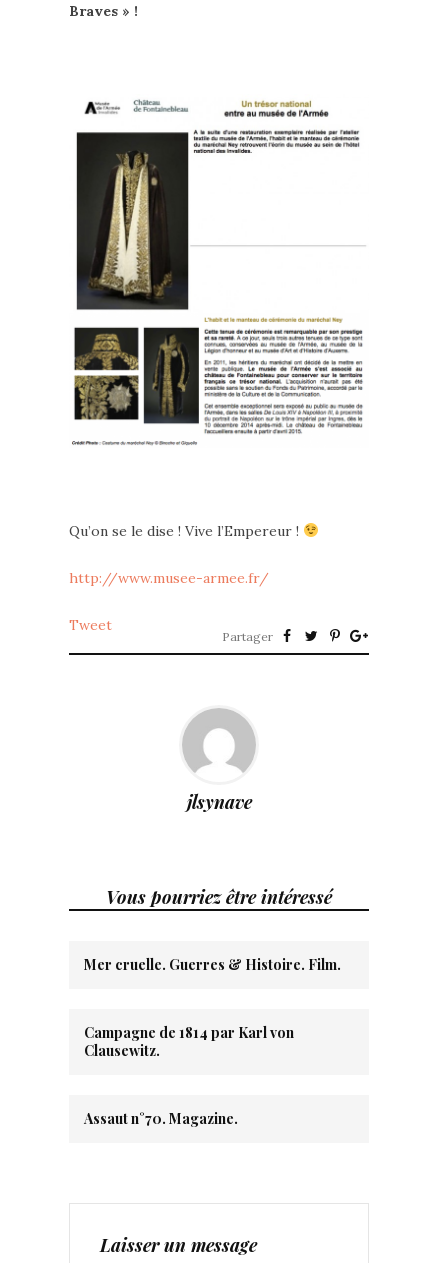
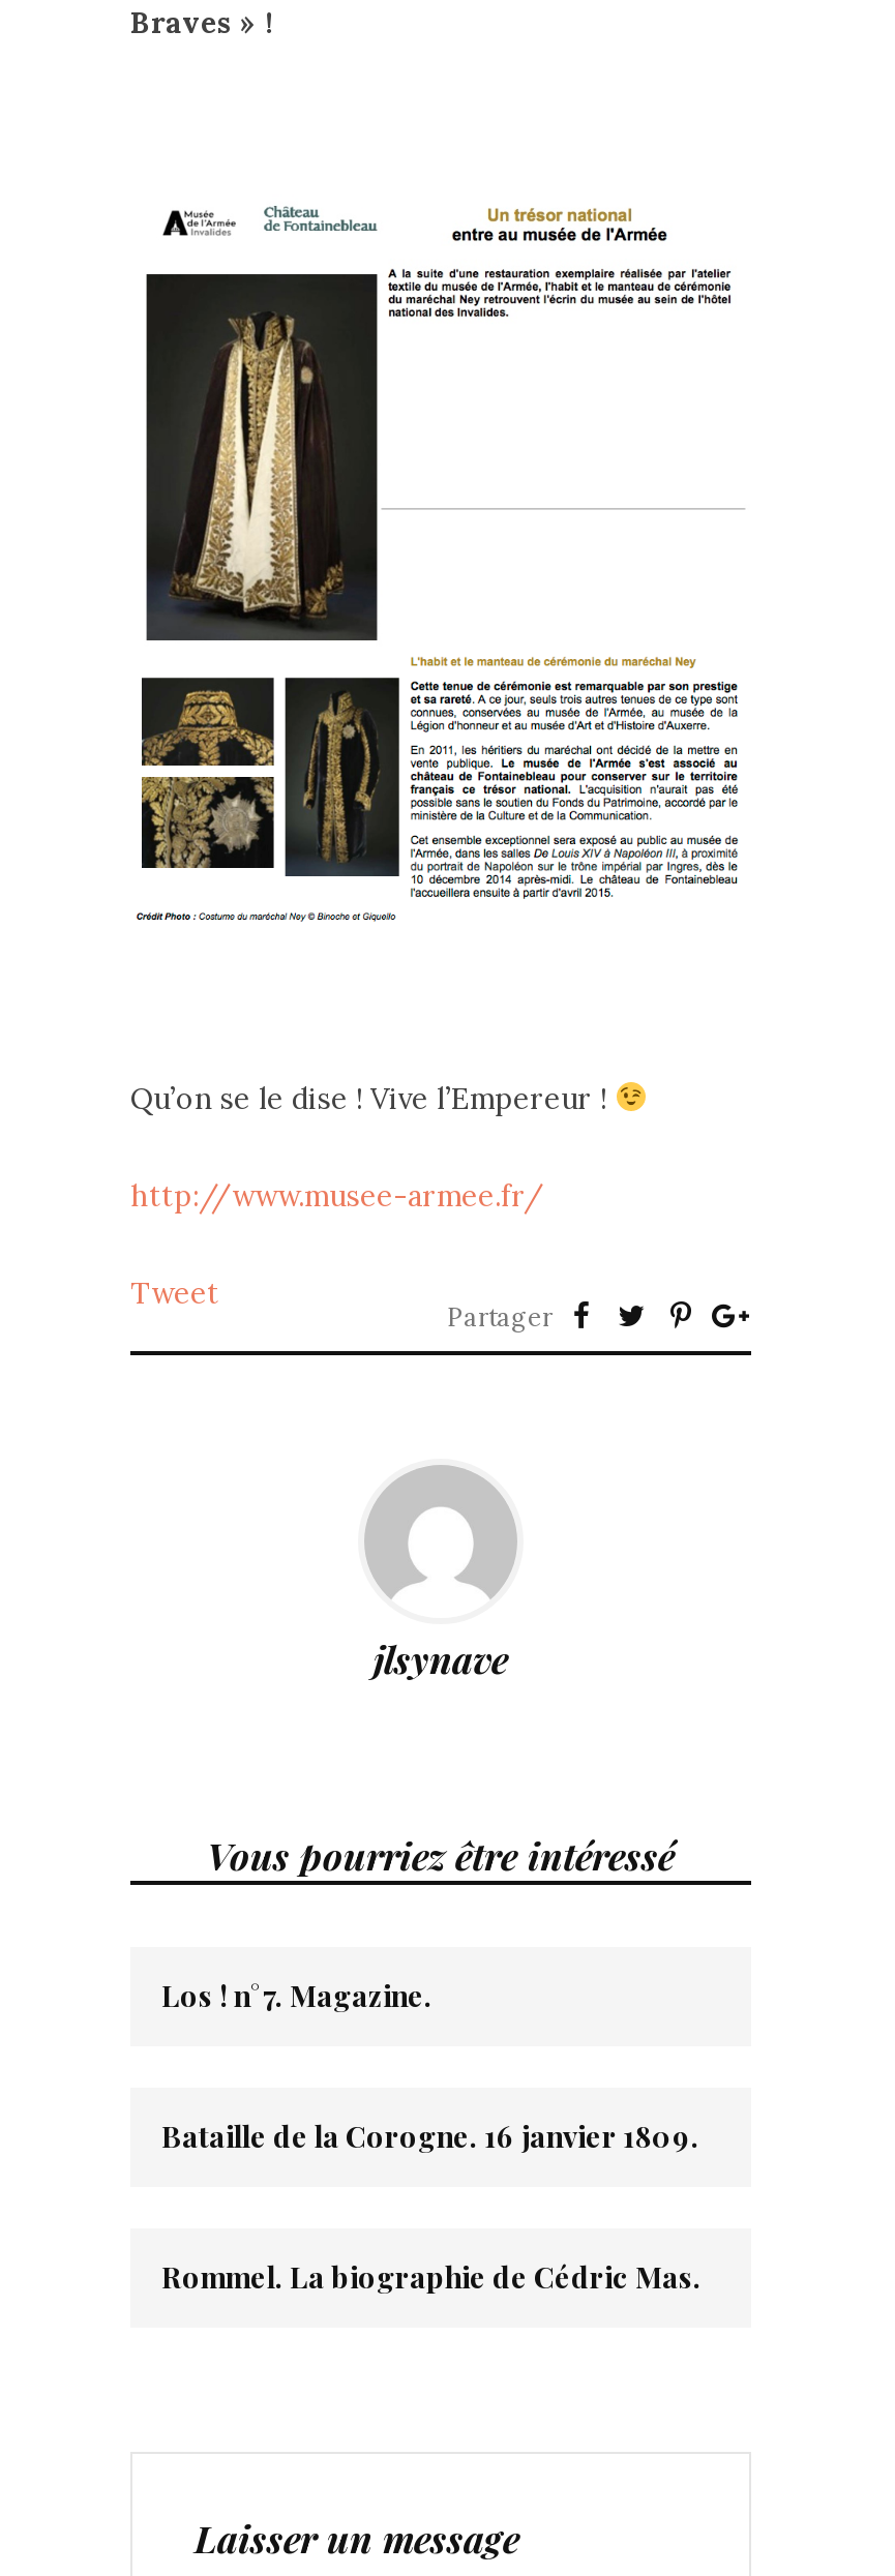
- Mer cruelle. Guerres & Histoire. Film.
+ Los ! n°7. Magazine.

- Campagne de 1814 par Karl von
- Clausewitz.
+ Bataille de la Corogne. 16 janvier 1809.

- Assaut n°70. Magazine.
+ Rommel. La biographie de Cédric Mas.
